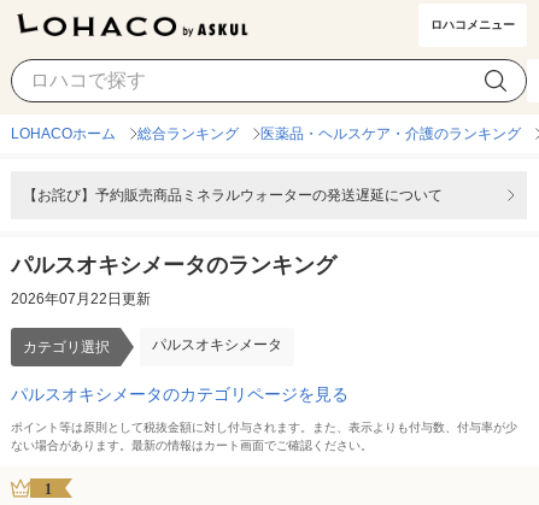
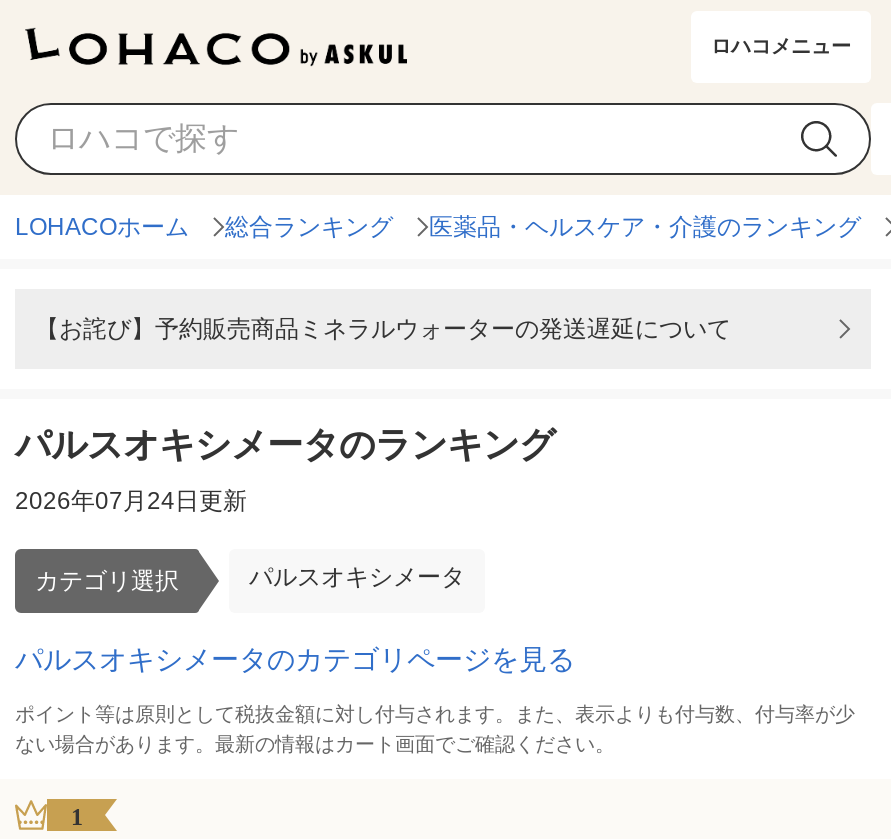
- 2026年07月22日更新
+ 2026年07月24日更新
